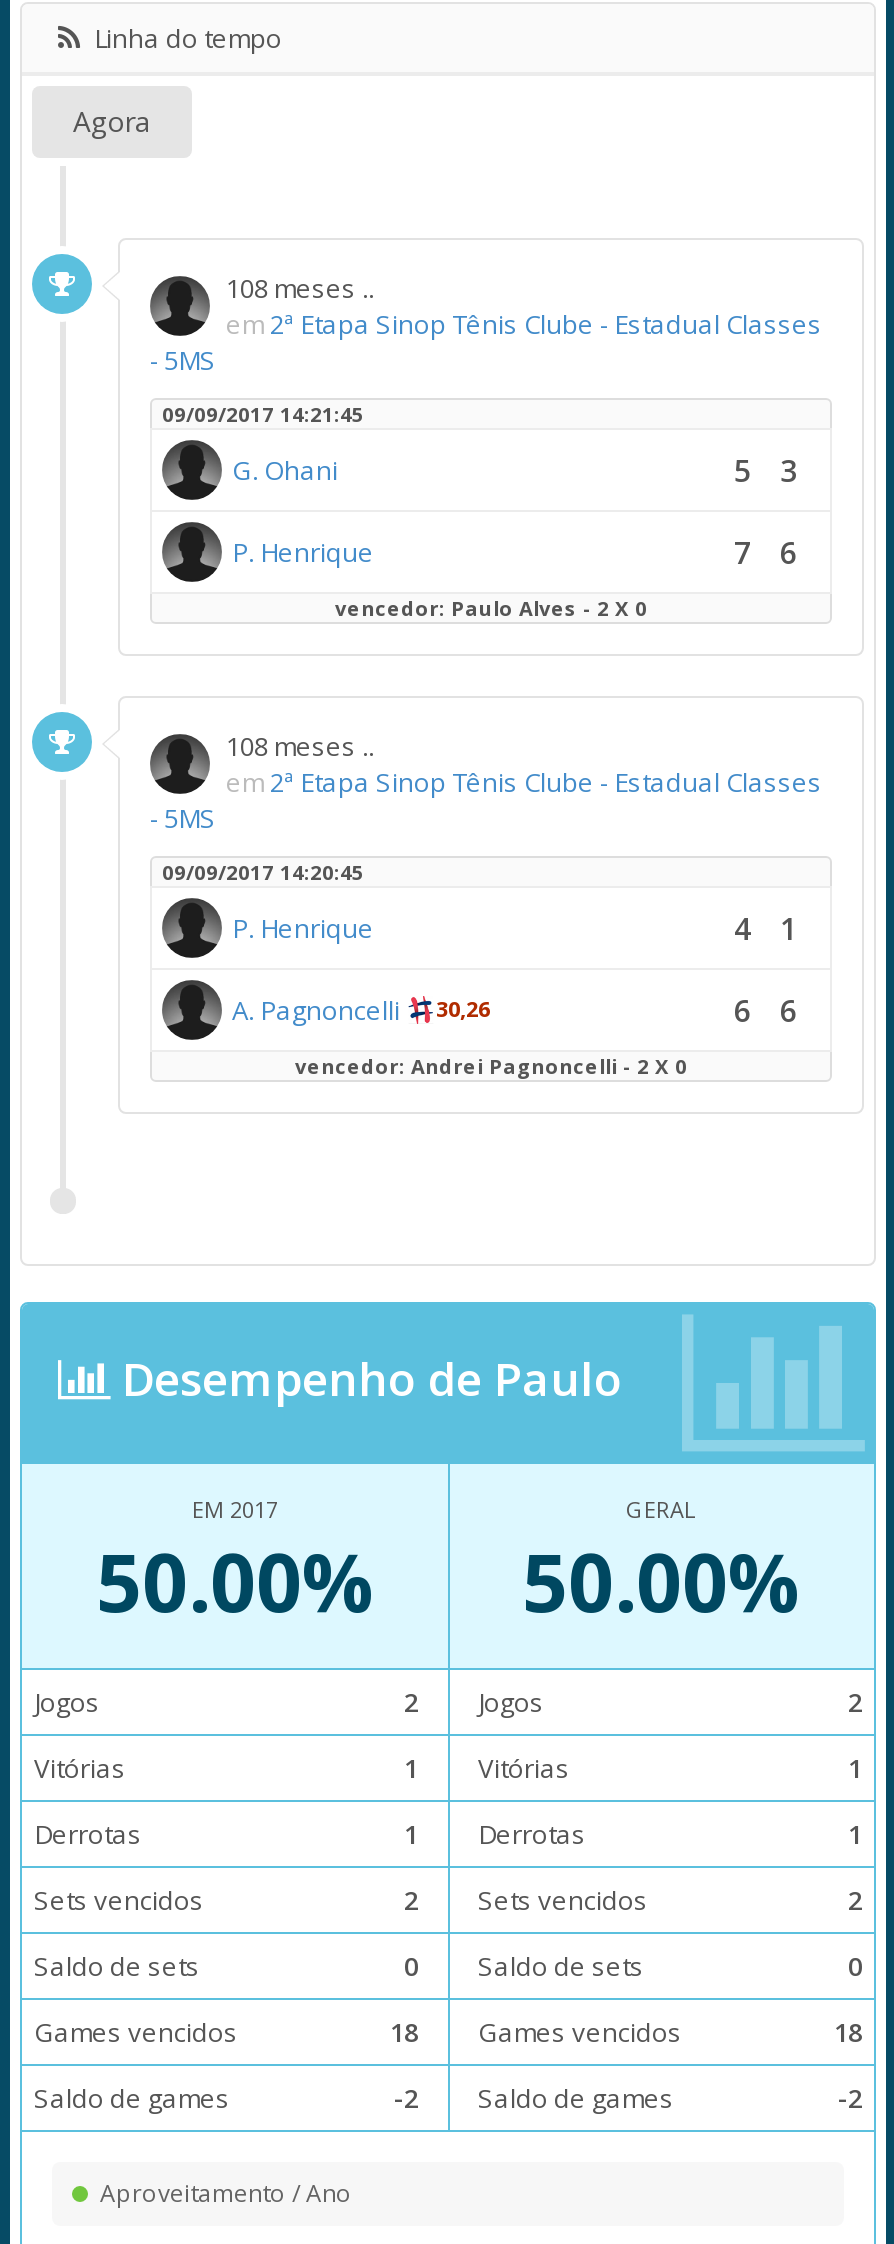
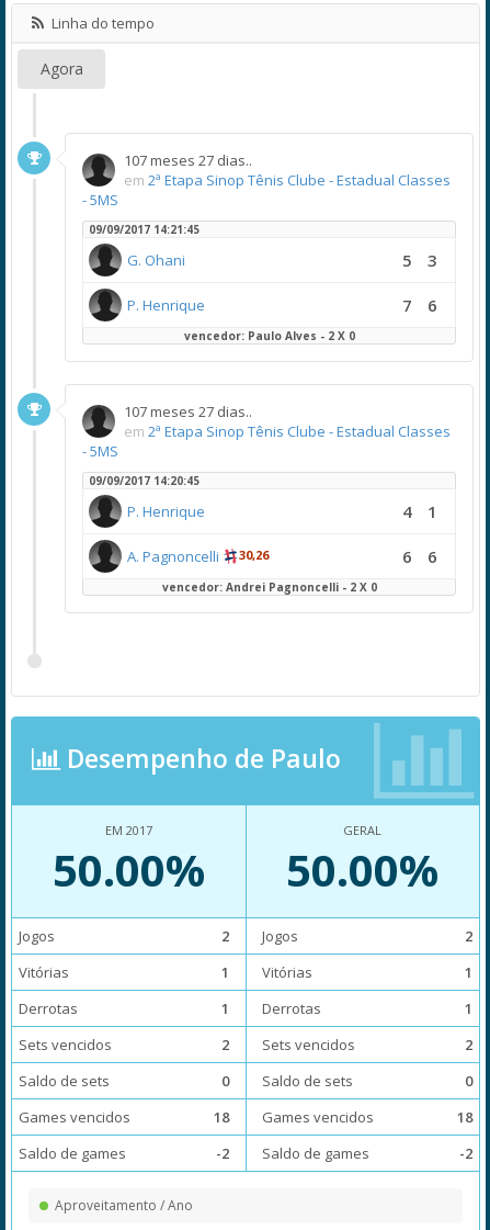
- 108 meses ..
+ 107 meses 27 dias..

- 108 meses ..
+ 107 meses 27 dias..
